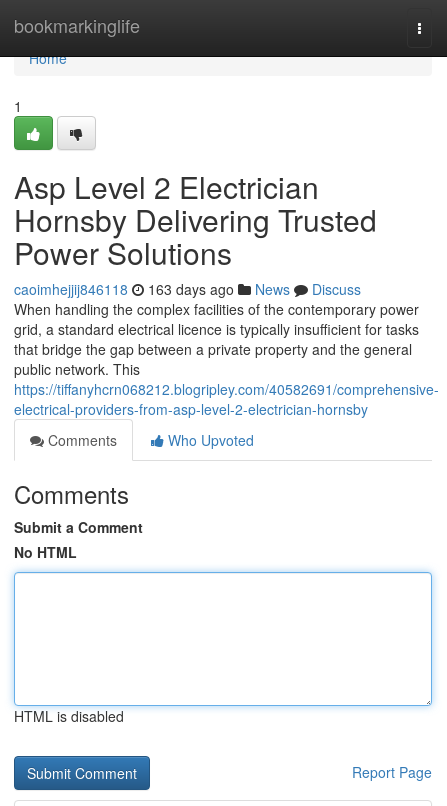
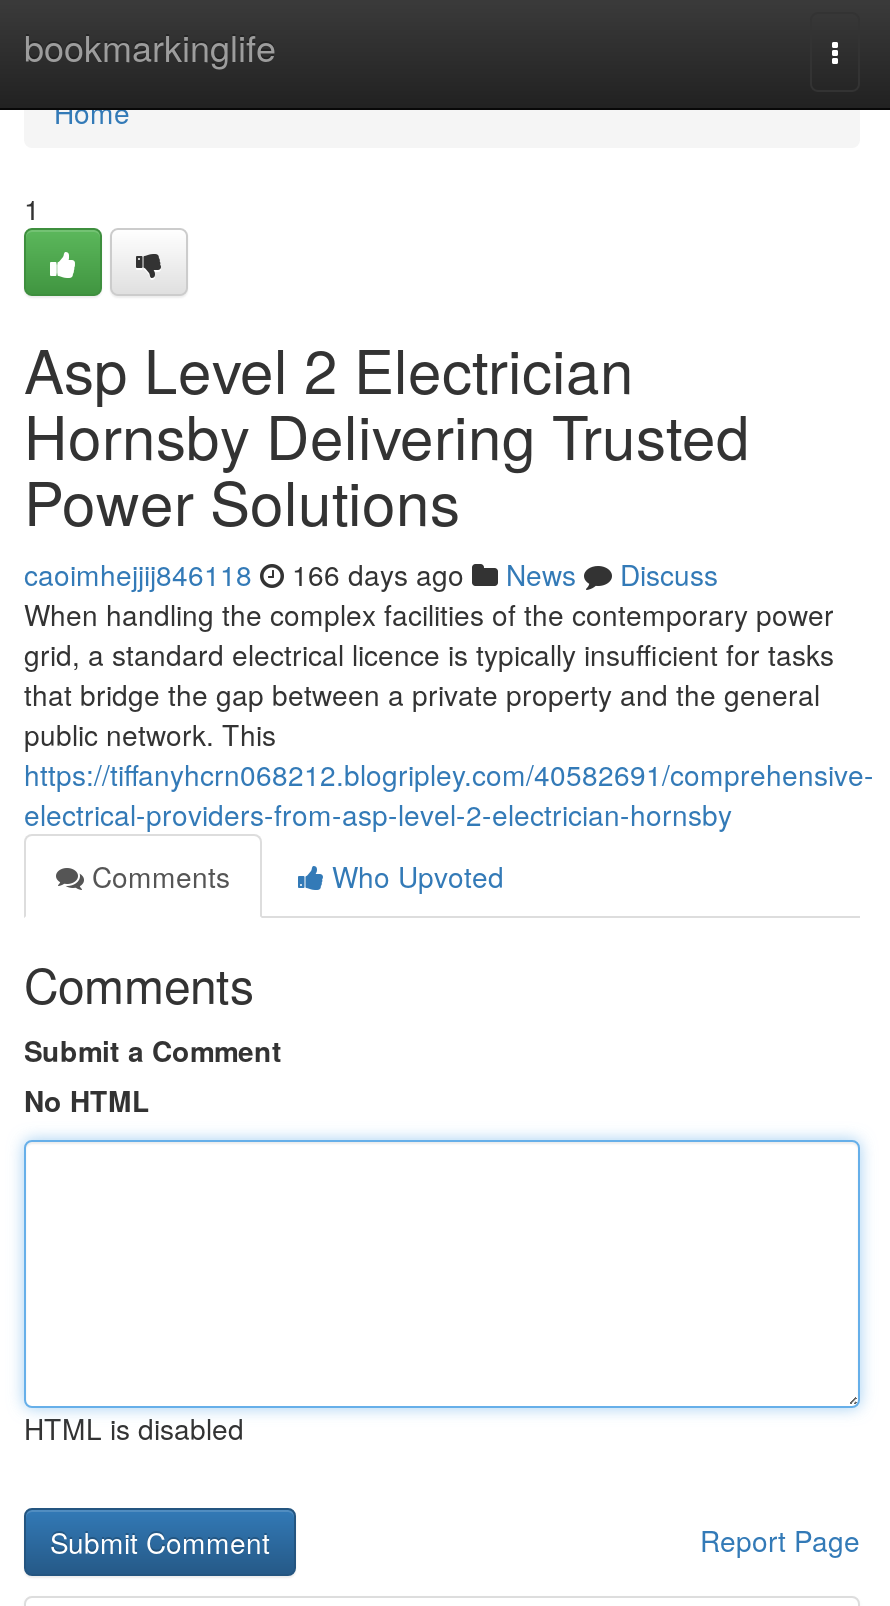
- caoimhejjij846118 163 days ago News Discuss
+ caoimhejjij846118 166 days ago News Discuss
